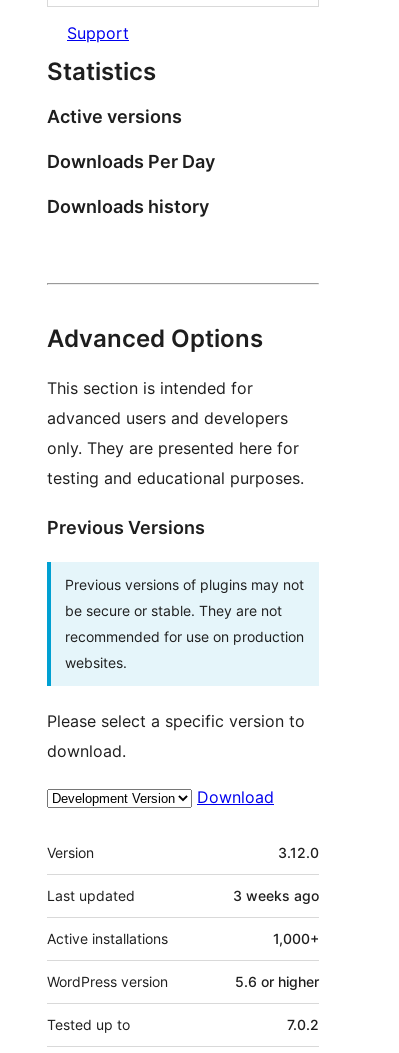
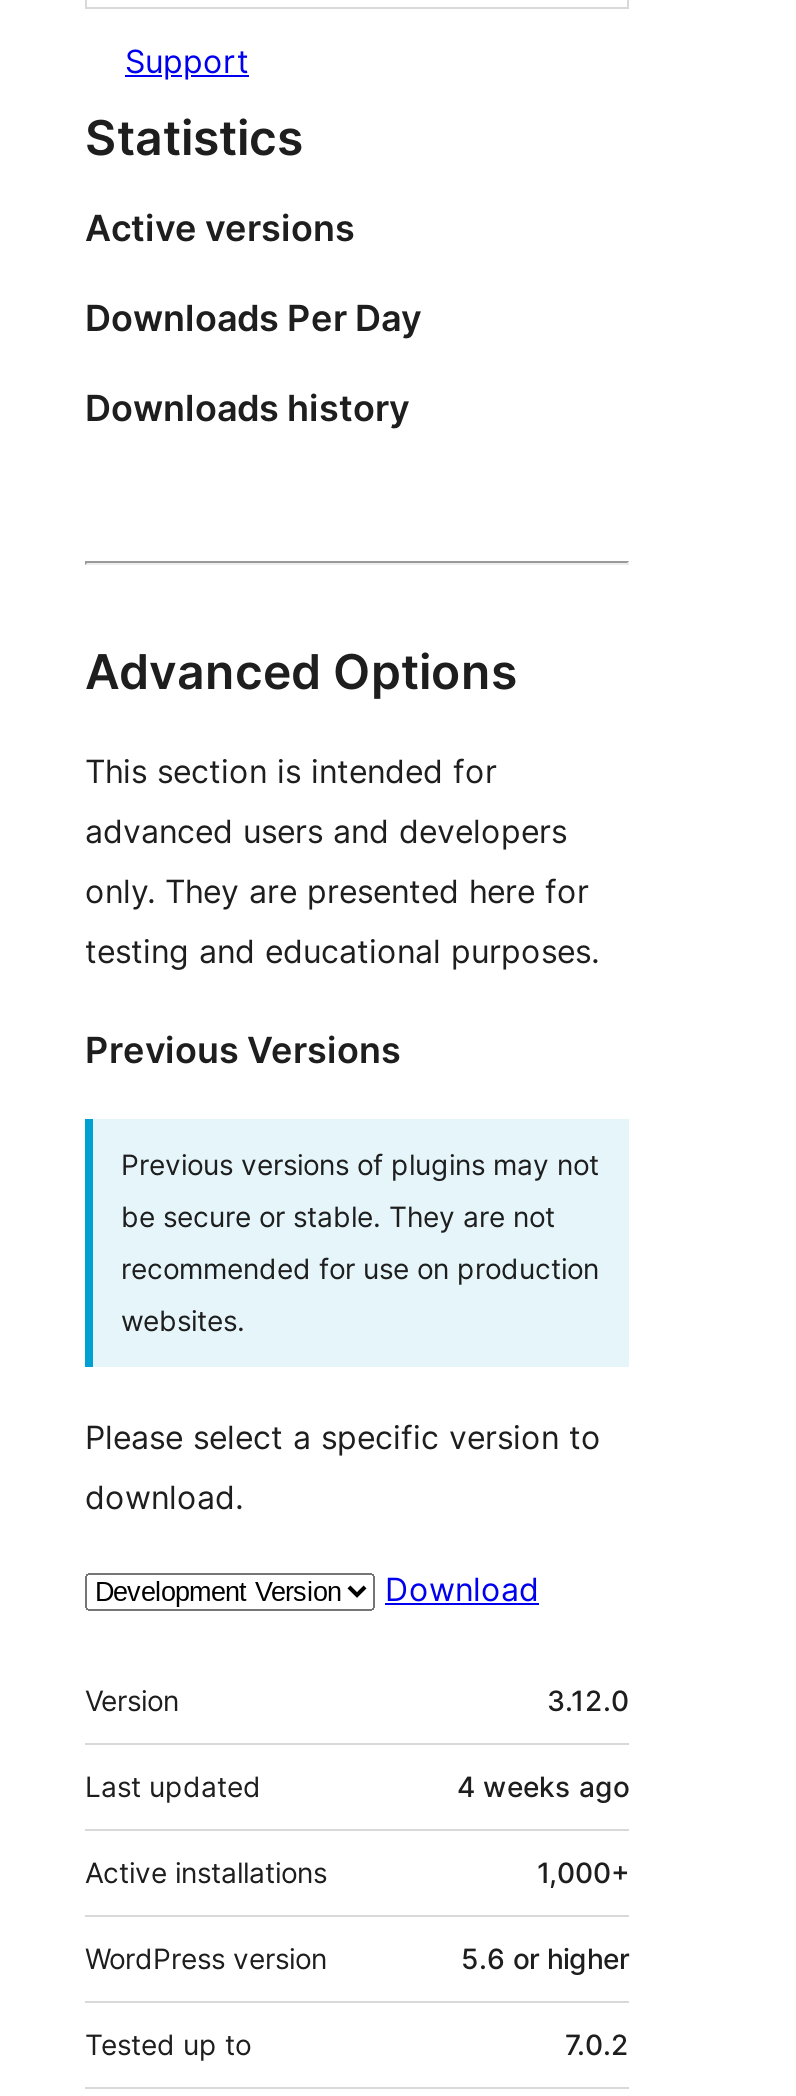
- 3 weeks ago
+ 4 weeks ago
